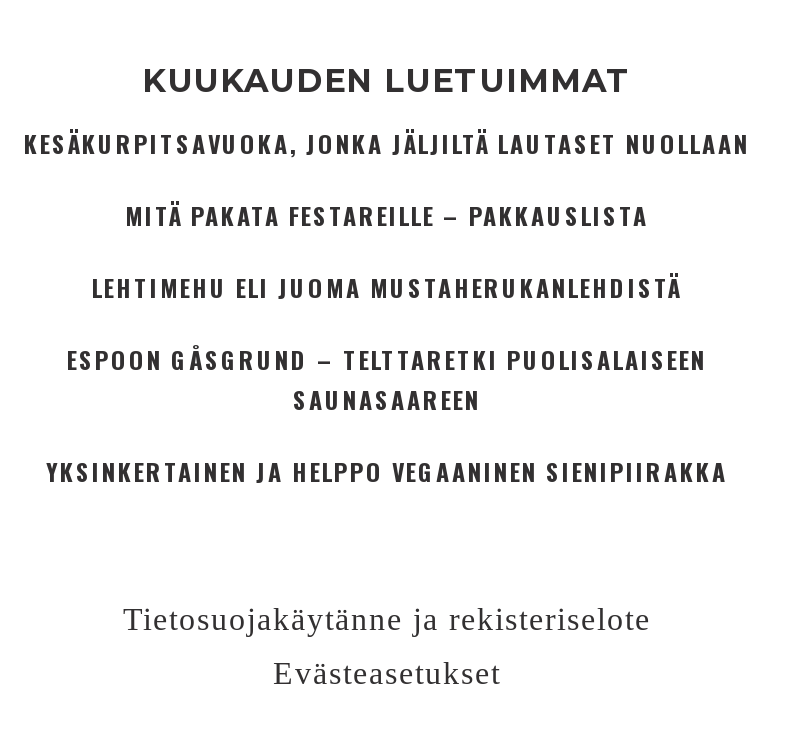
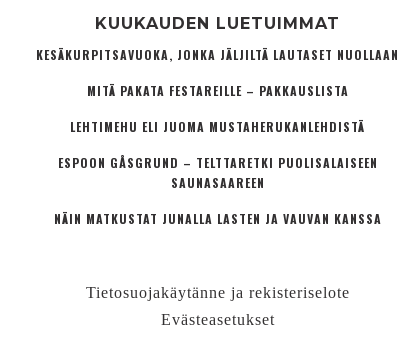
- YKSINKERTAINEN JA HELPPO VEGAANINEN SIENIPIIRAKKA
+ NÄIN MATKUSTAT JUNALLA LASTEN JA VAUVAN KANSSA
